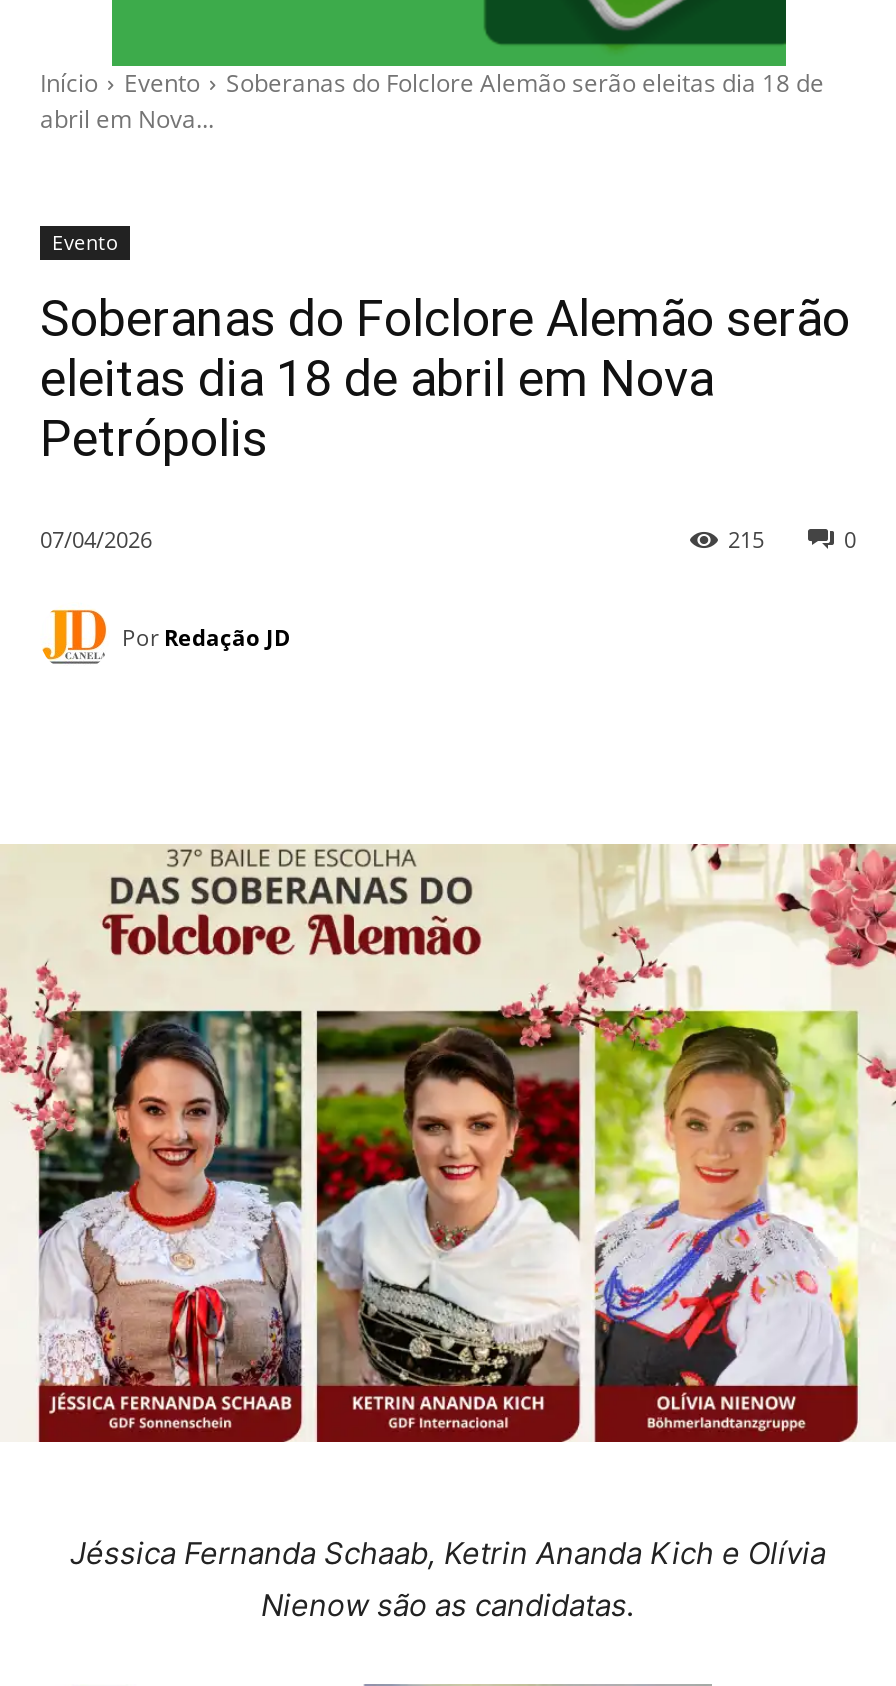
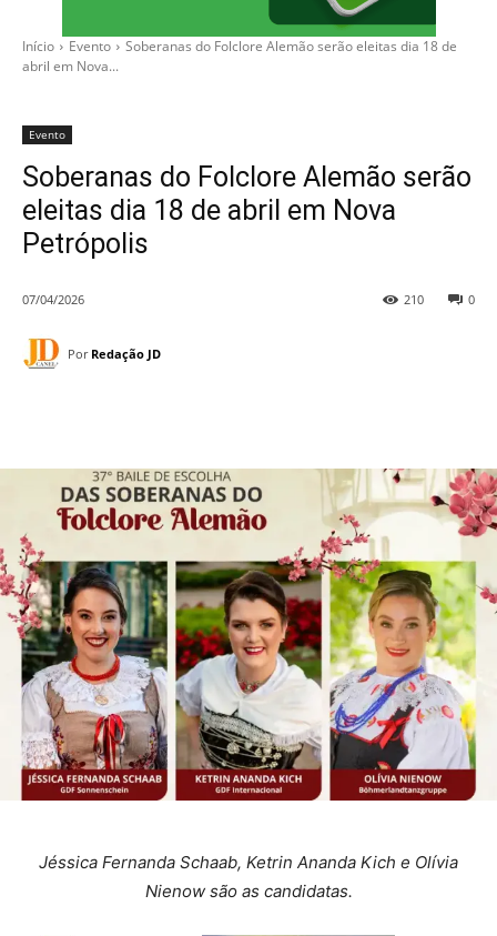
- 215
+ 210
